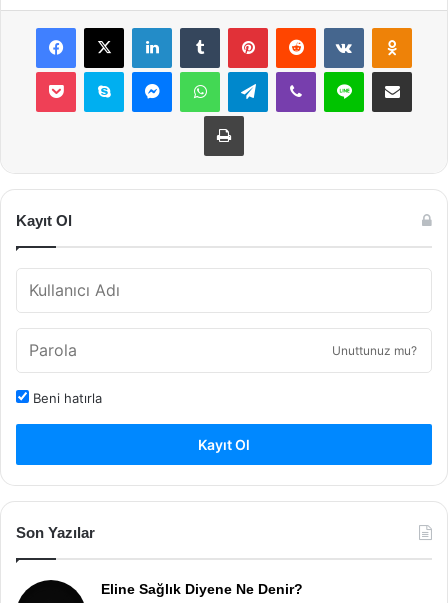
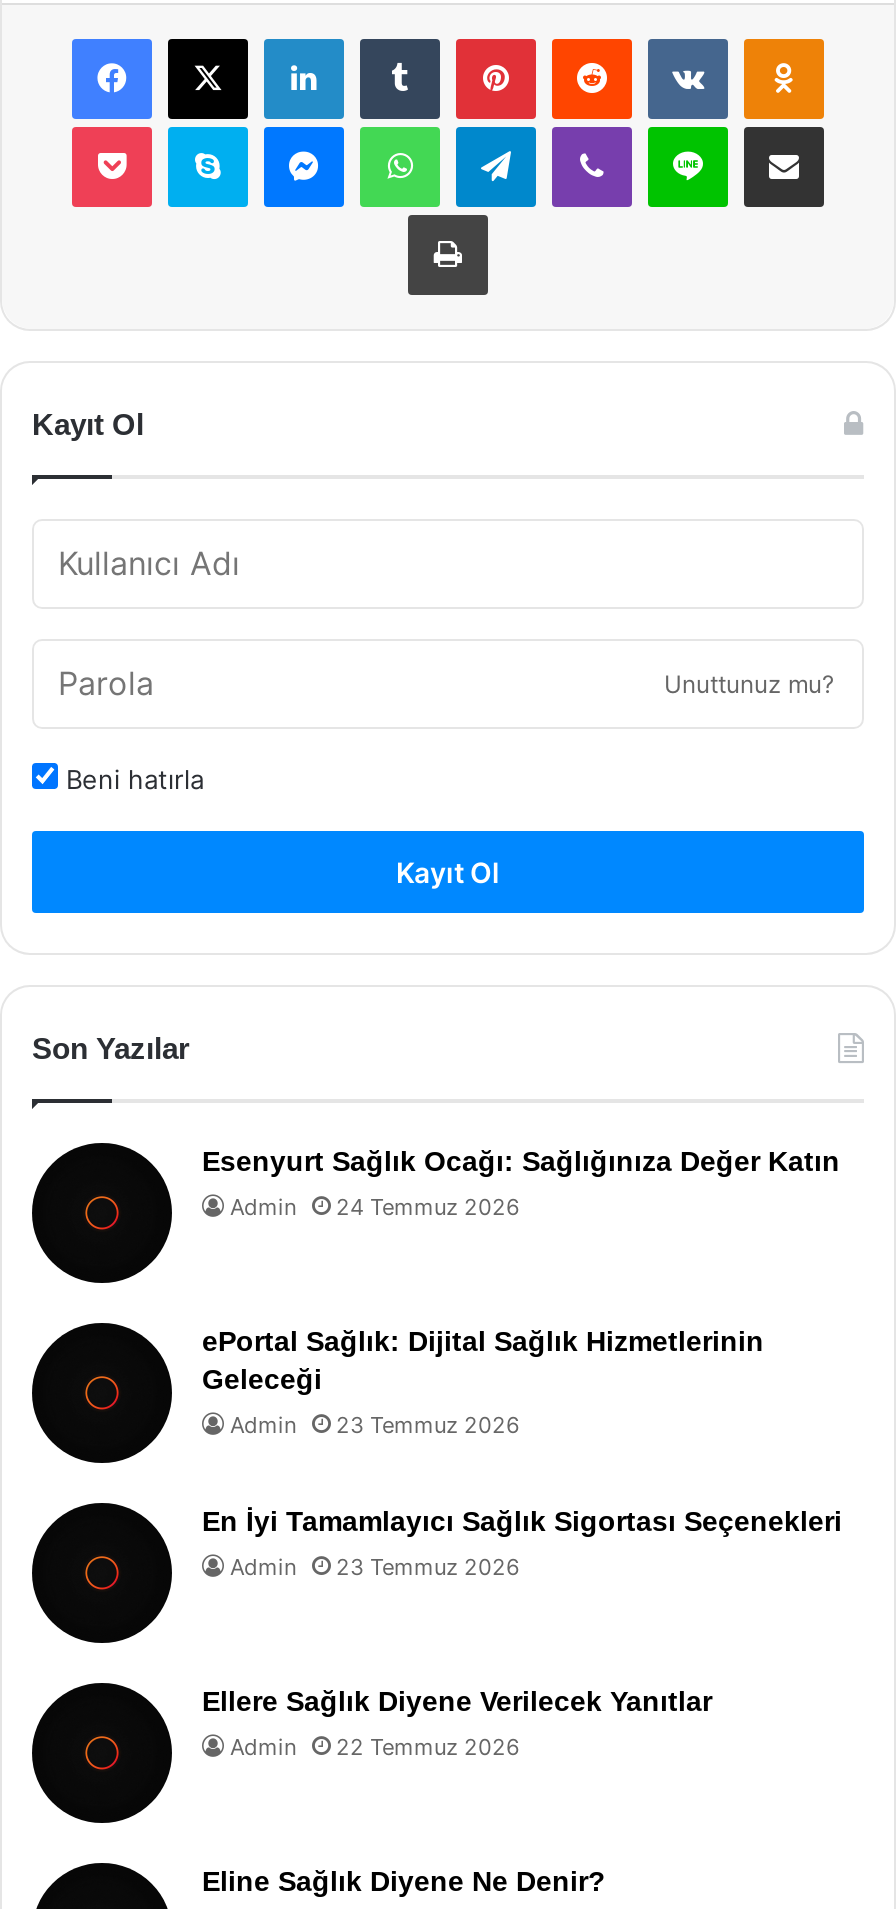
+ [image]
+ Esenyurt Sağlık Ocağı: Sağlığınıza Değer Katın
+ Admin
+ 24 Temmuz 2026

+ [image]
+ ePortal Sağlık: Dijital Sağlık Hizmetlerinin
+ Geleceği
+ Admin
+ 23 Temmuz 2026
+ En İyi Tamamlayıcı Sağlık Sigortası Seçenekleri
+ Admin
+ 23 Temmuz 2026

+ [image]
+ Ellere Sağlık Diyene Verilecek Yanıtlar
+ Admin
+ 22 Temmuz 2026

+ [image]
